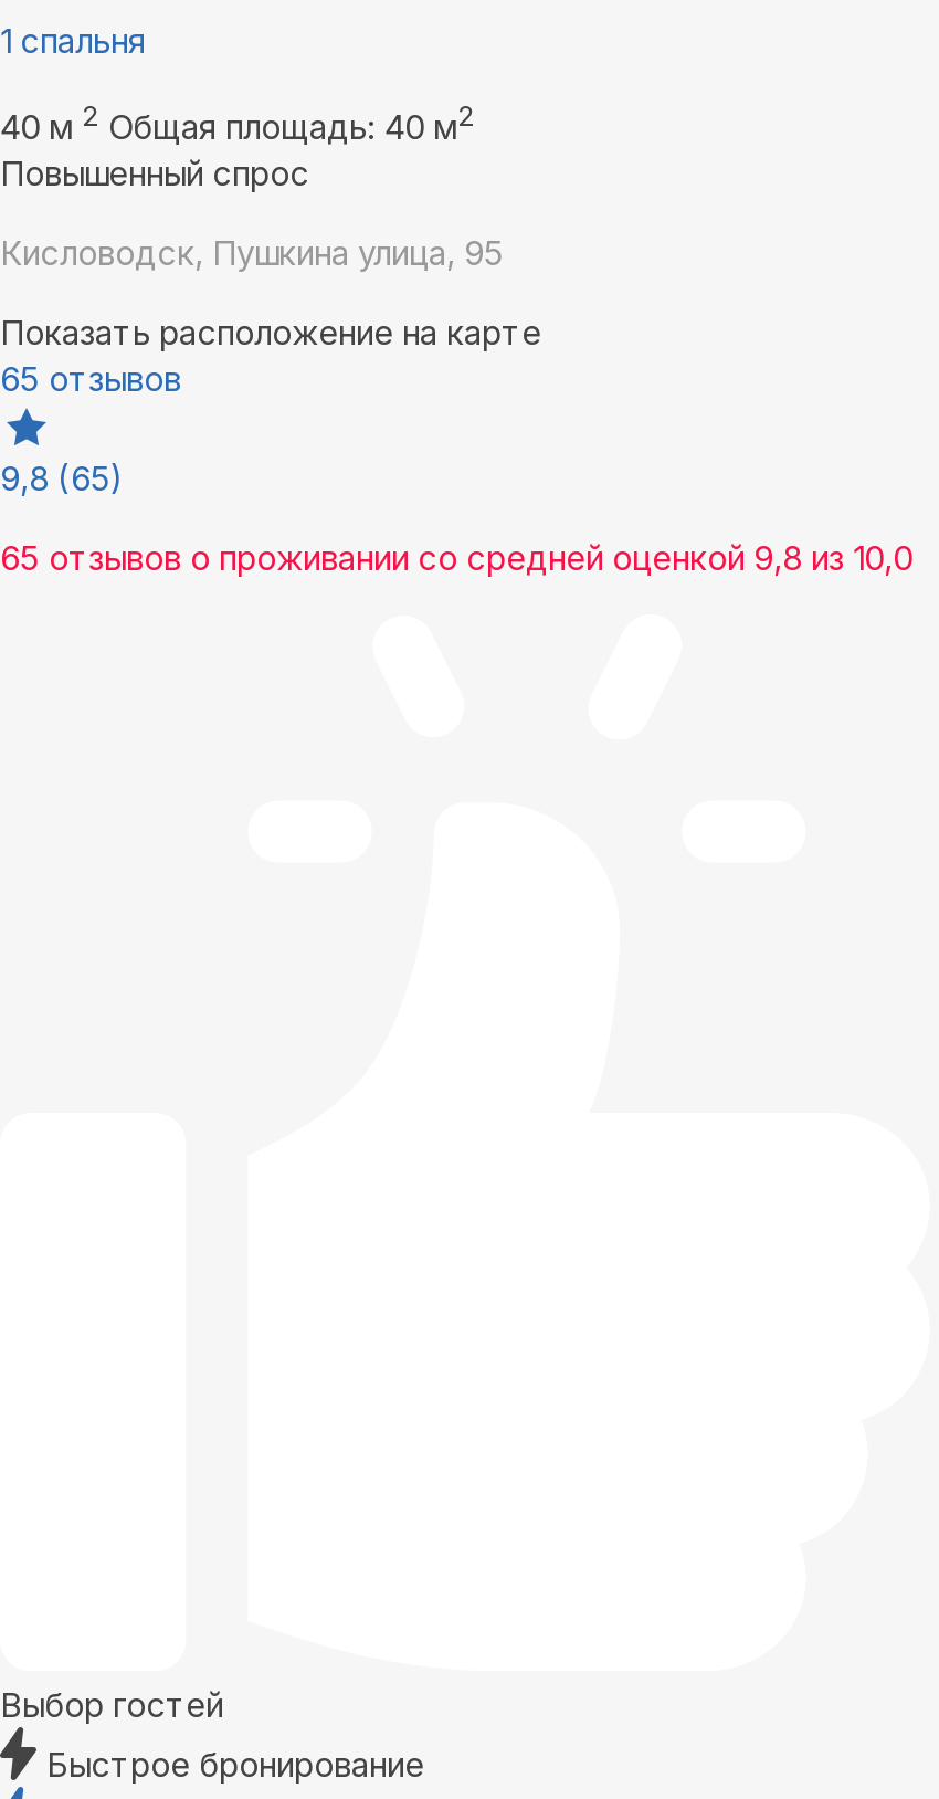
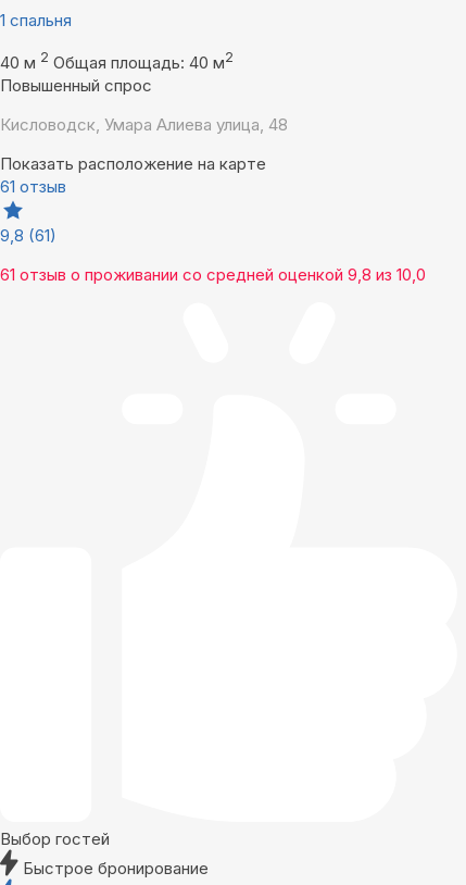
- Кисловодск, Пушкина улица, 95
+ Кисловодск, Умара Алиева улица, 48

- 65 отзывов
+ 61 отзыв

- 9,8 (65)
+ 9,8 (61)

- 65 отзывов о проживании со средней оценкой 9,8 из 10,0
+ 61 отзыв о проживании со средней оценкой 9,8 из 10,0
